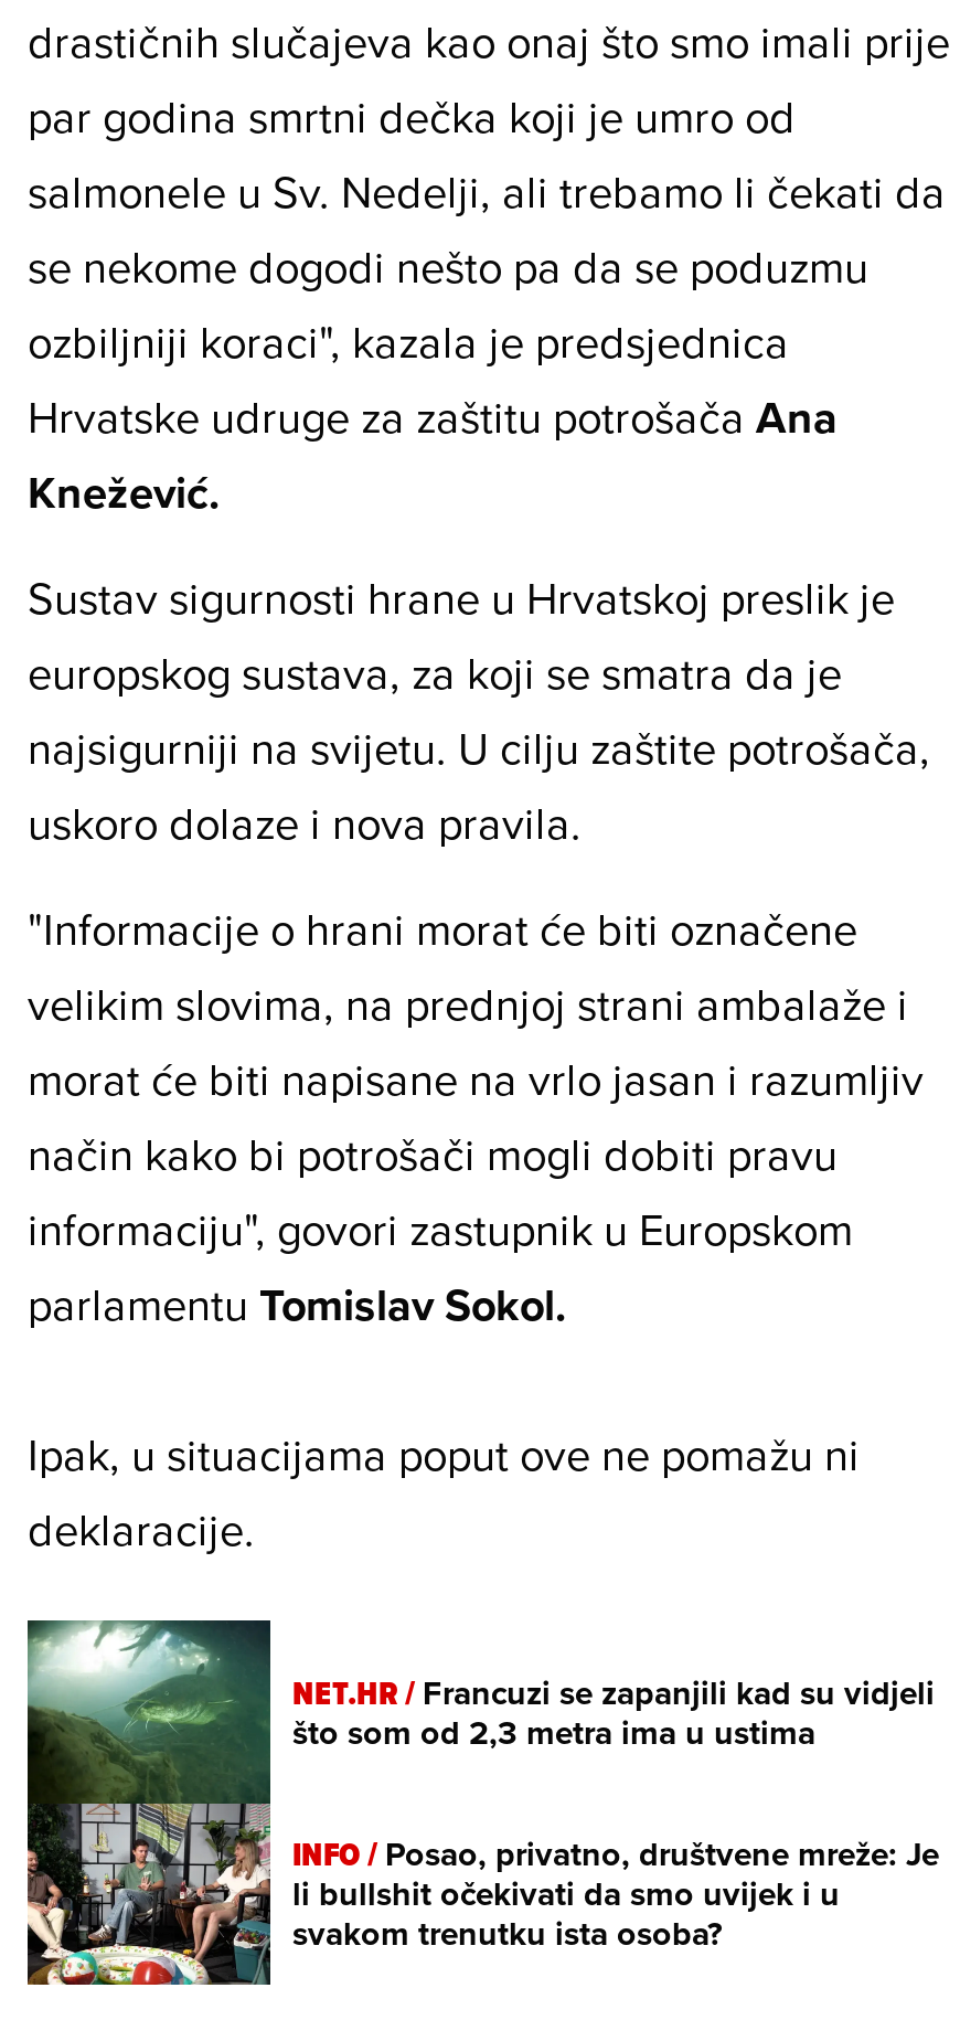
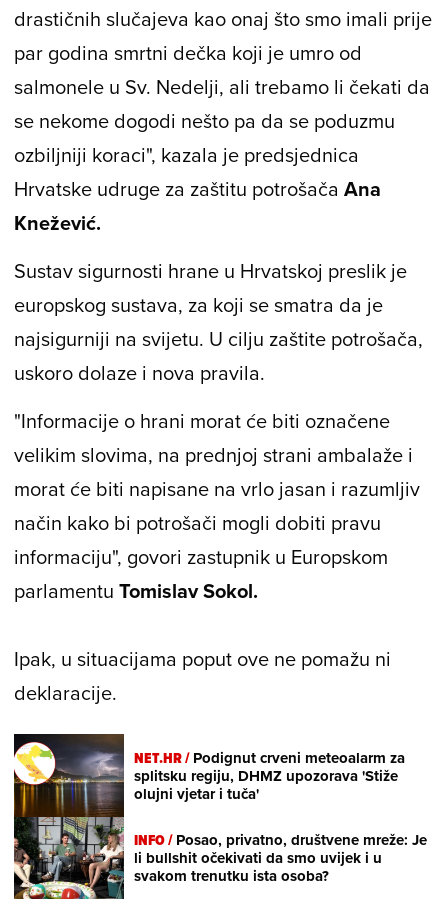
- [image]
- NET.HR / Francuzi se zapanjili kad su vidjeli
- što som od 2,3 metra ima u ustima
+ [image]
+ NET.HR / Podignut crveni meteoalarm za
+ splitsku regiju, DHMZ upozorava 'Stiže
+ olujni vjetar i tuča'
